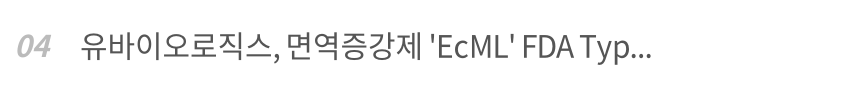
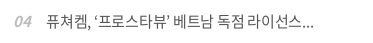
- 유바이오로직스, 면역증강제 'EcML' FDA Typ...
+ 퓨쳐켐, ‘프로스타뷰’ 베트남 독점 라이선스...
